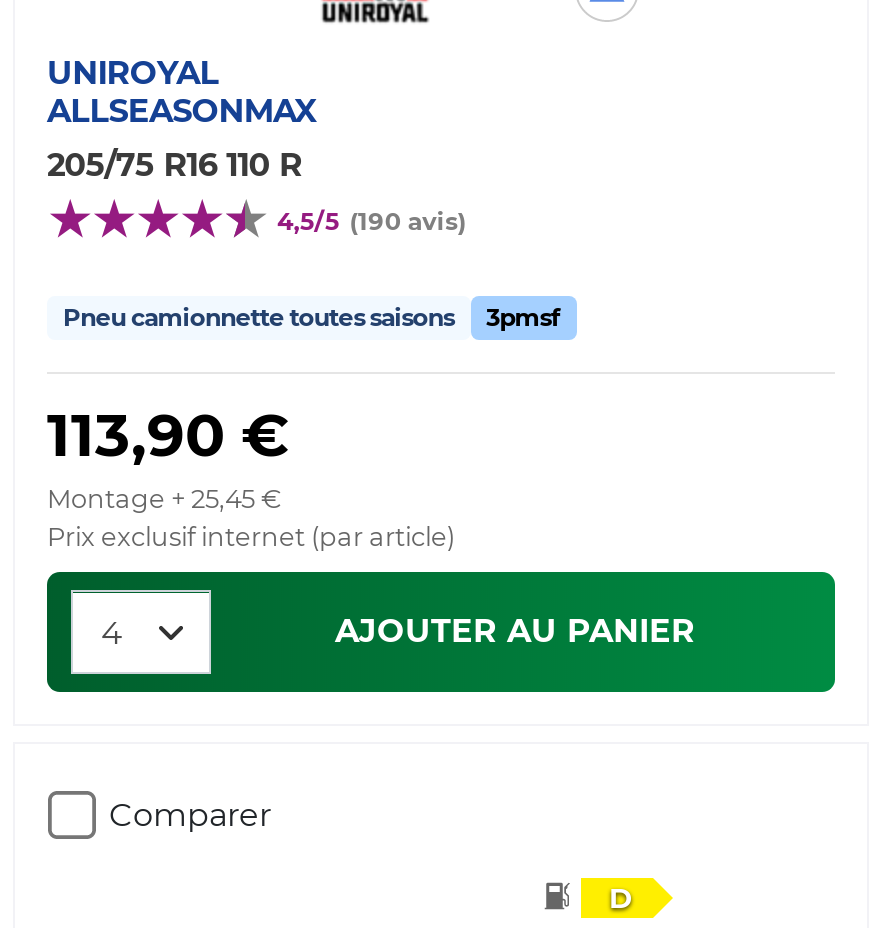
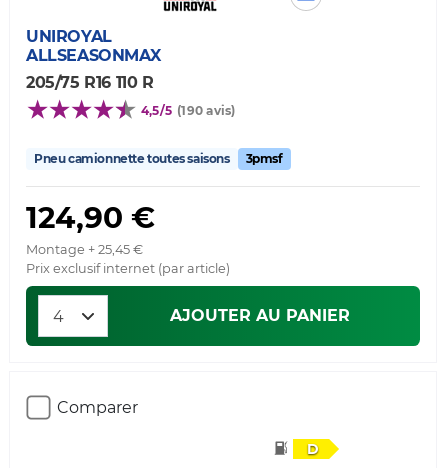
- 113,90 €
+ 124,90 €
